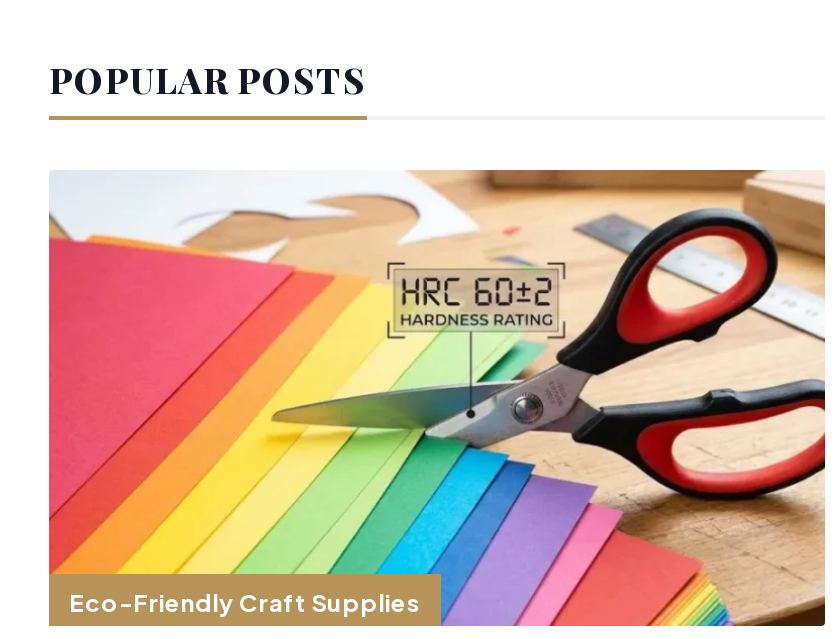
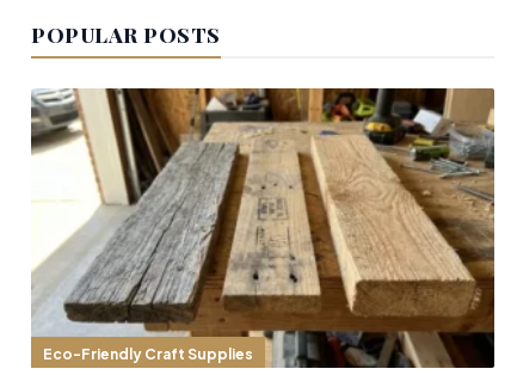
- [image]
+ [image]
